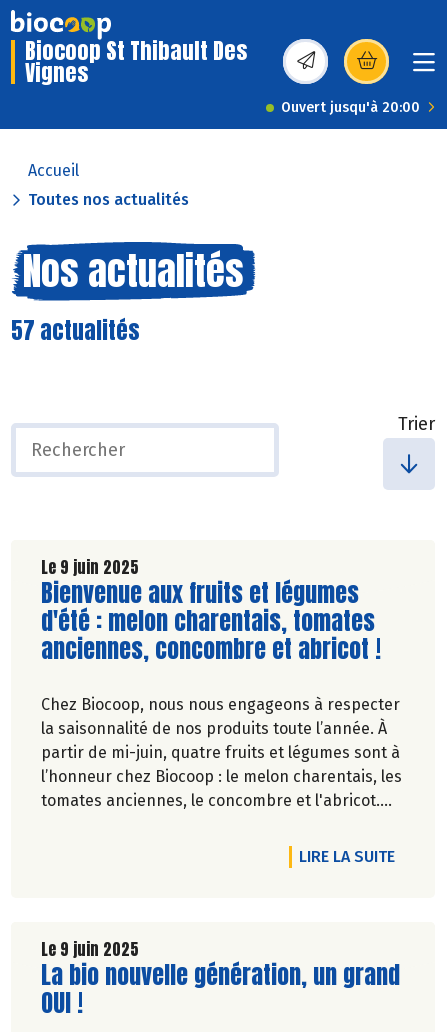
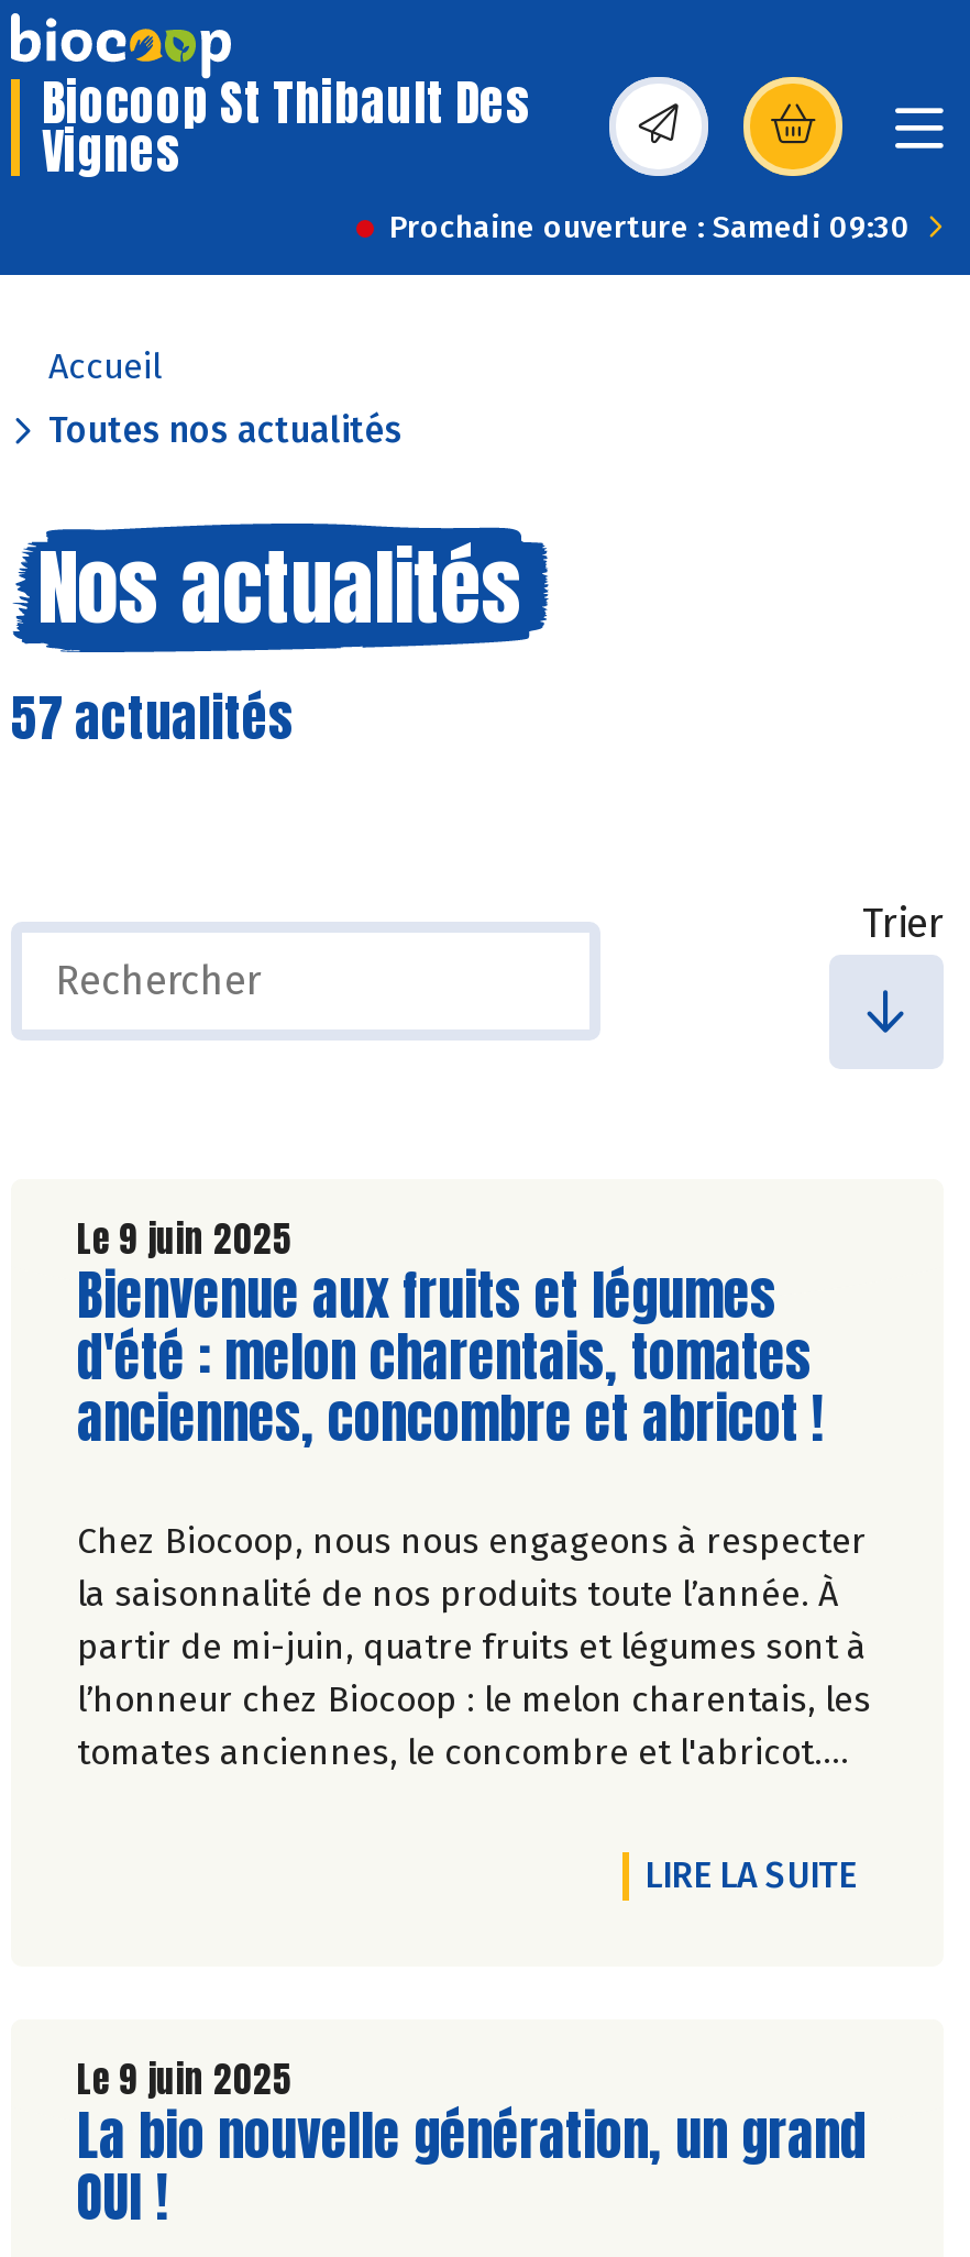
- Ouvert jusqu'à 20:00
+ Prochaine ouverture : Samedi 09:30
